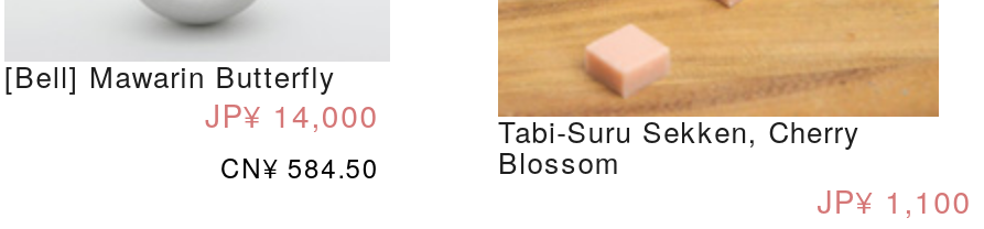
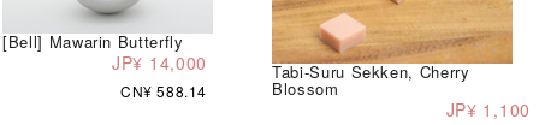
- CN¥ 584.50
+ CN¥ 588.14
